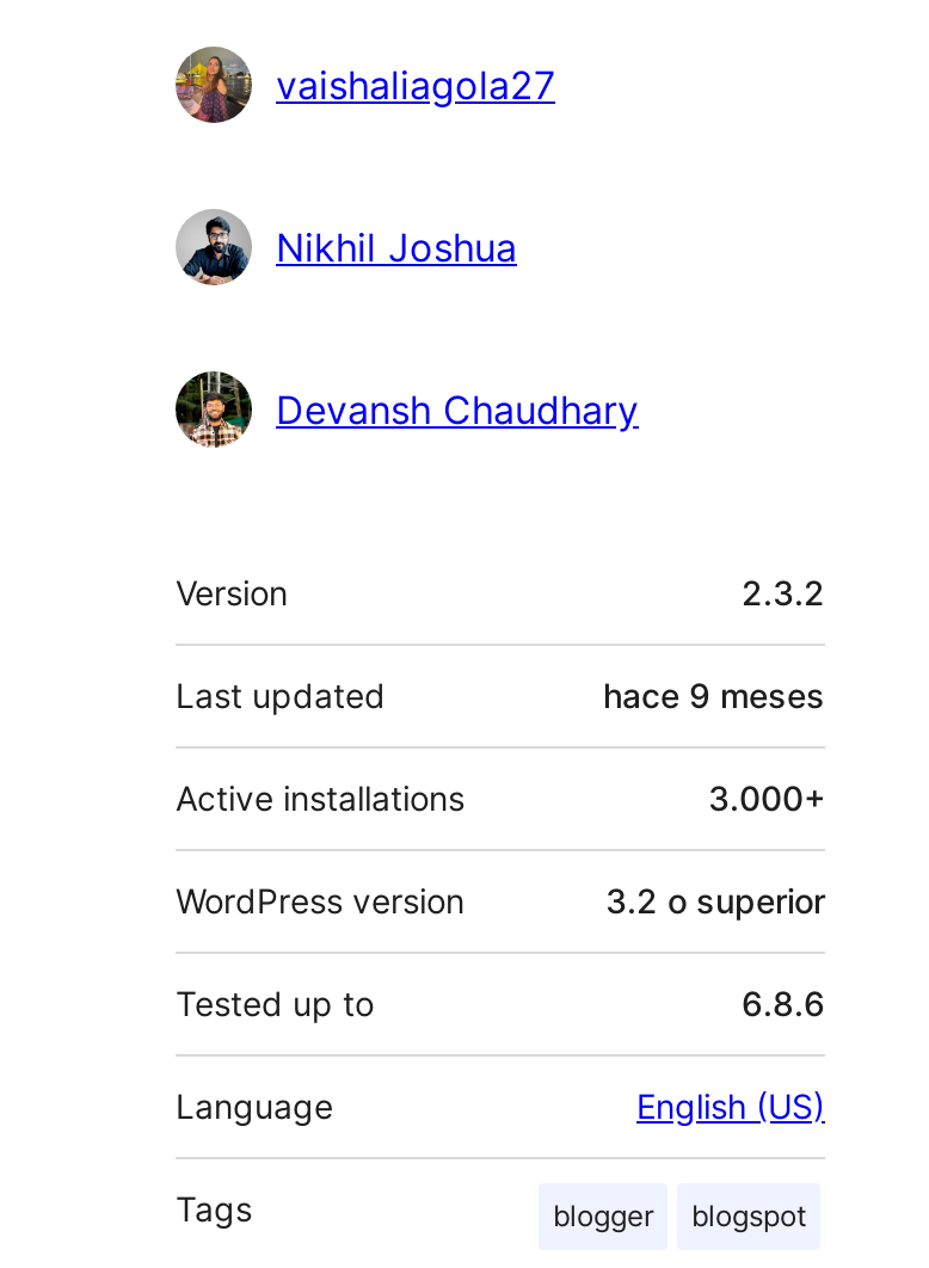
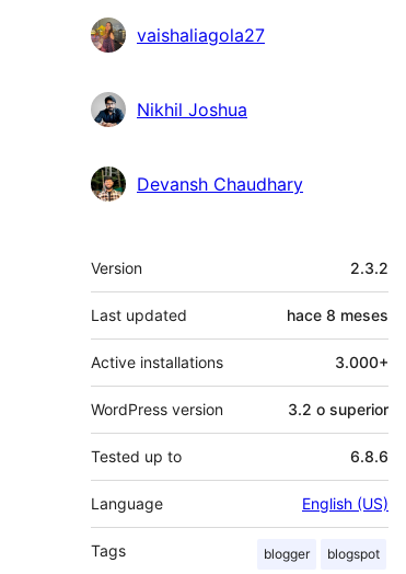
- hace 9 meses
+ hace 8 meses
